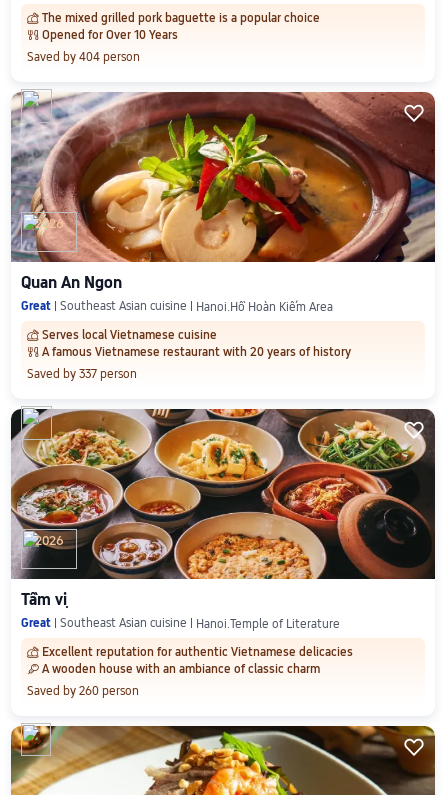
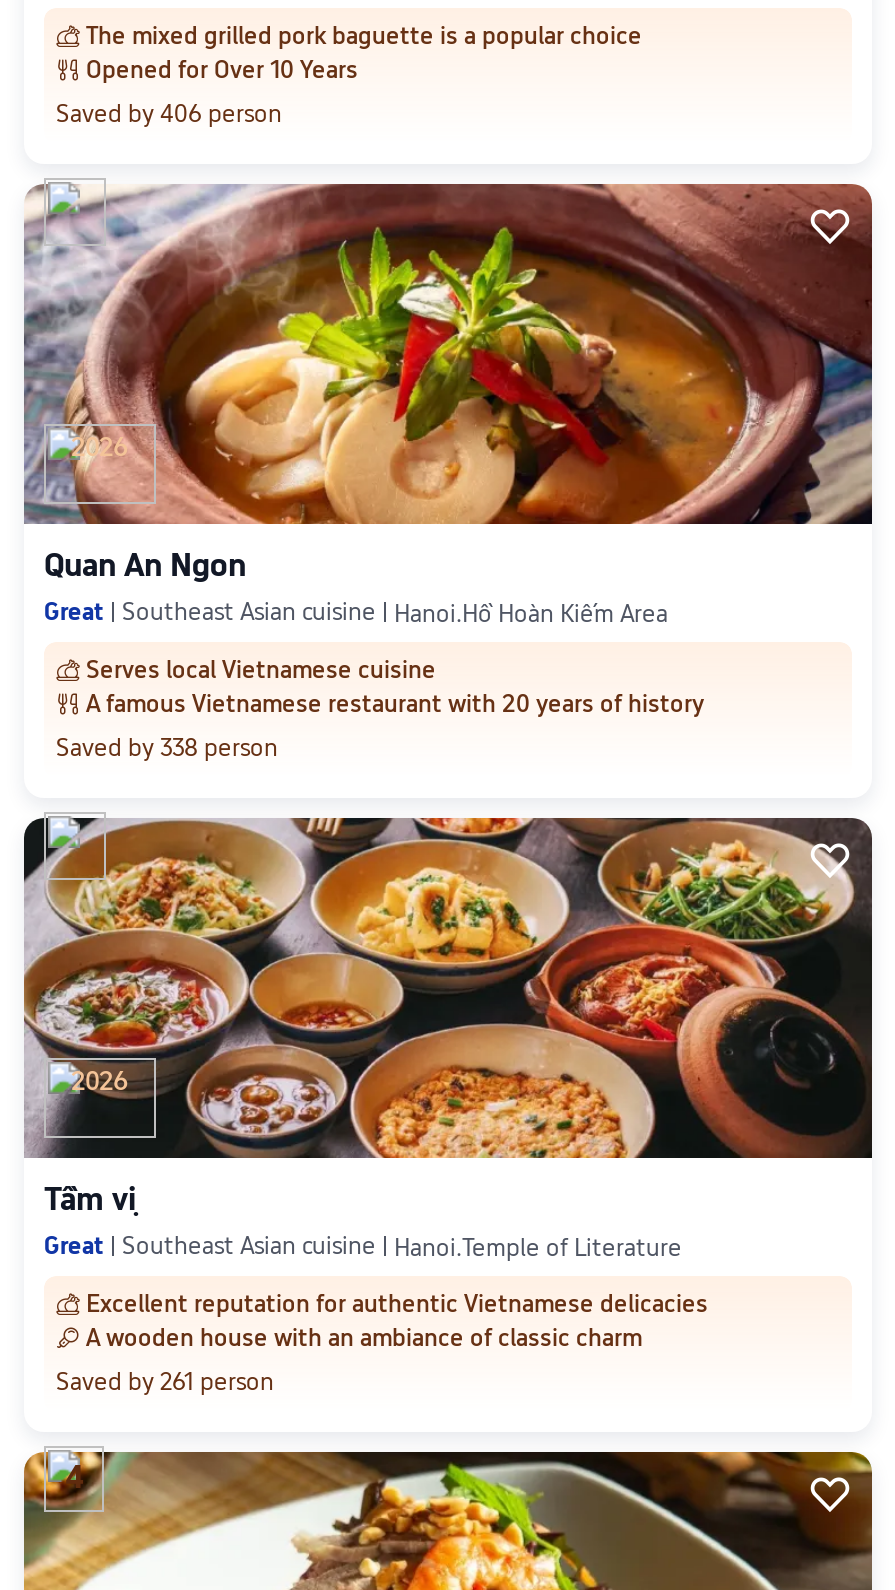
- Saved by 404 person
+ Saved by 406 person

- Saved by 337 person
+ Saved by 338 person

- Saved by 260 person
+ Saved by 261 person
